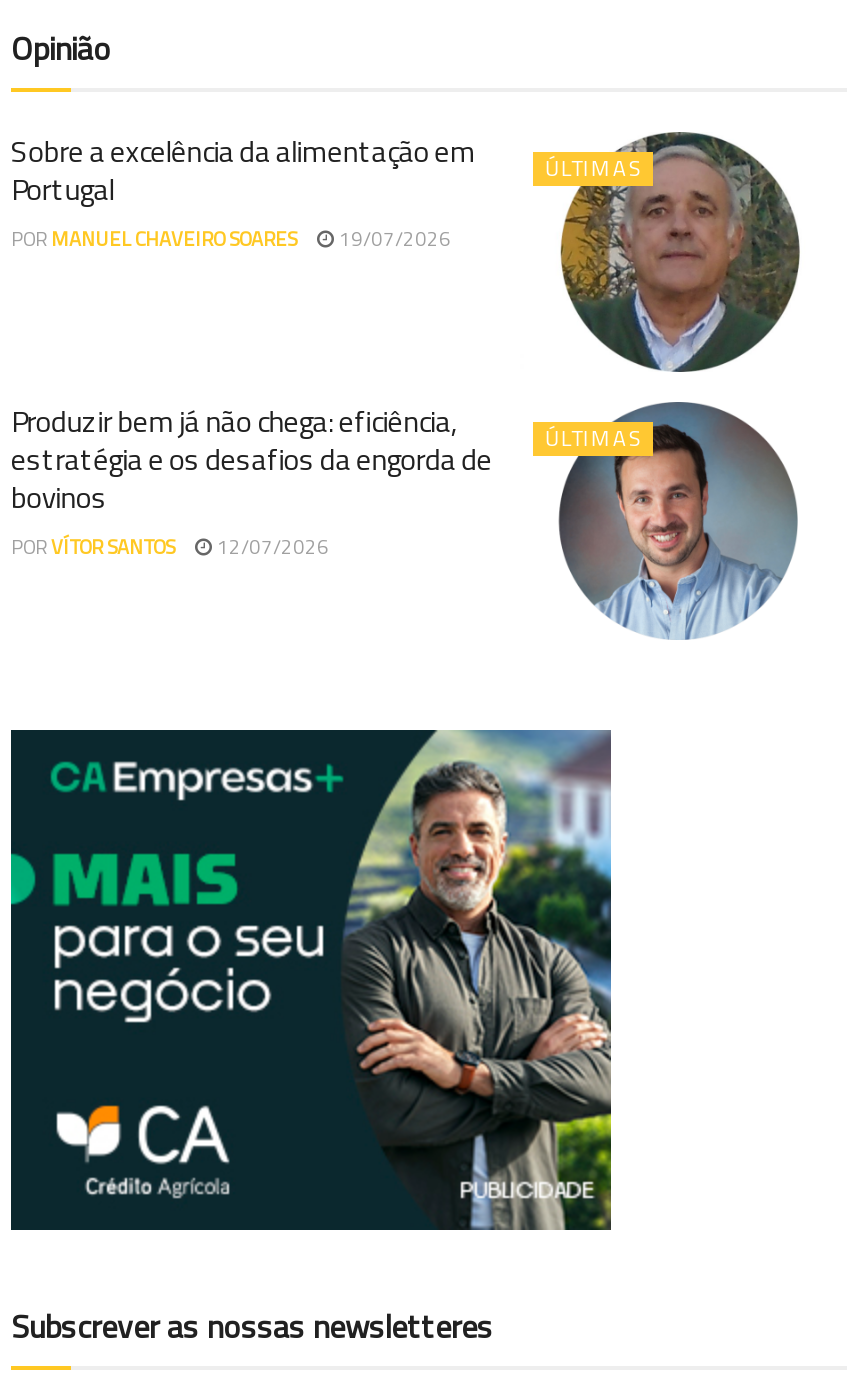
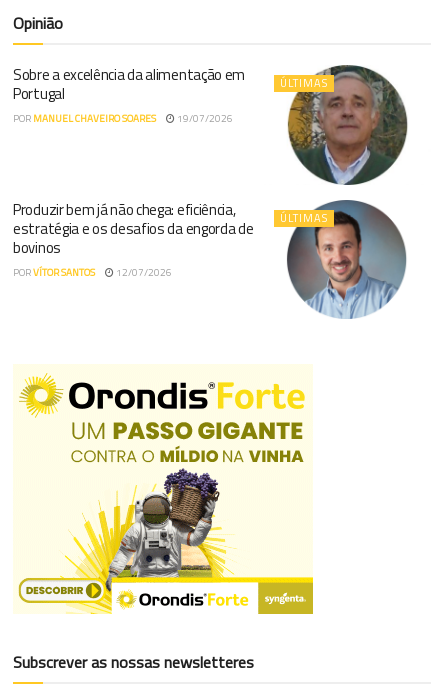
- [image]
+ [image]
